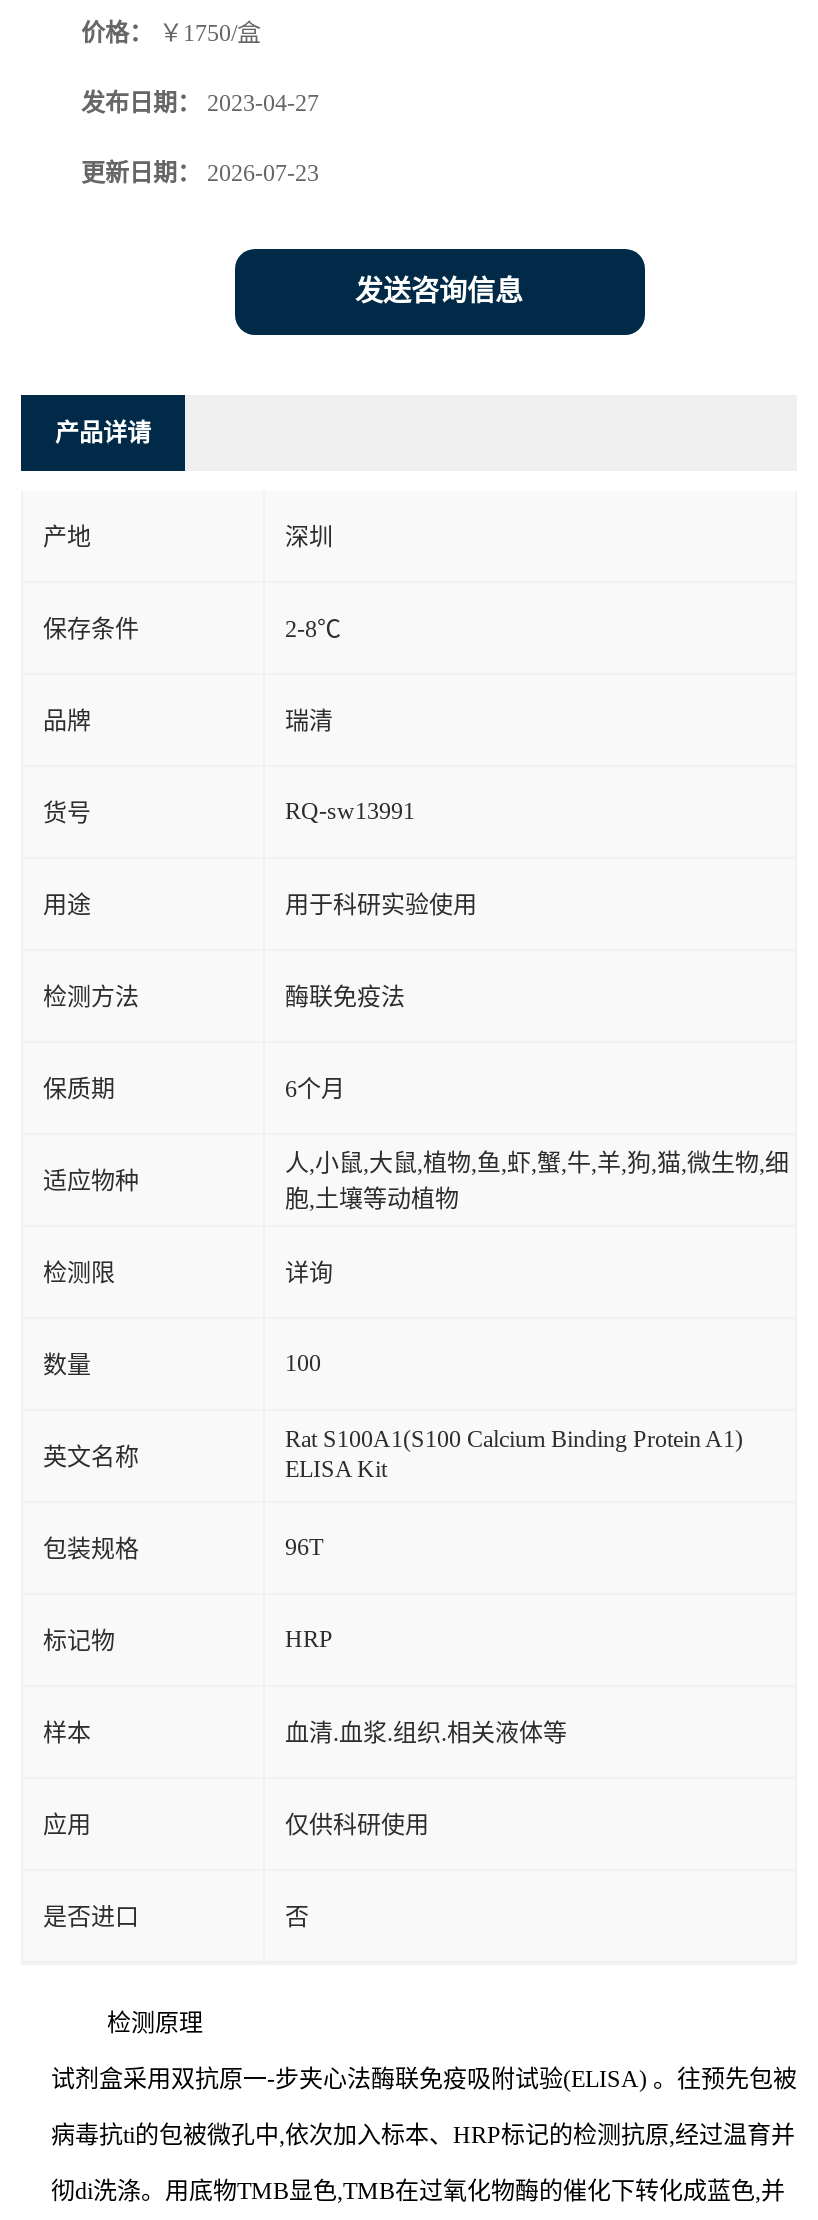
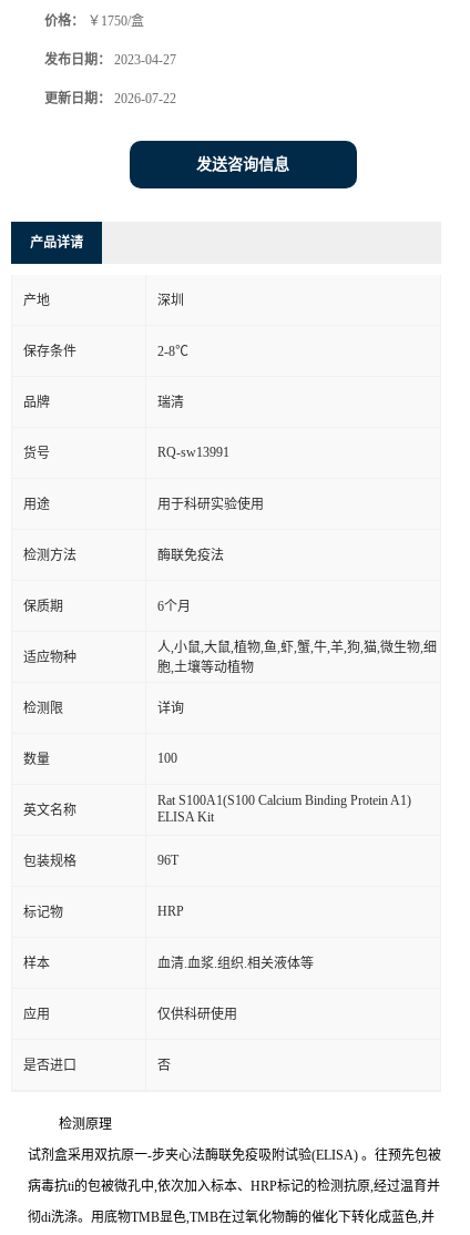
- 更新日期：2026-07-23
+ 更新日期：2026-07-22
